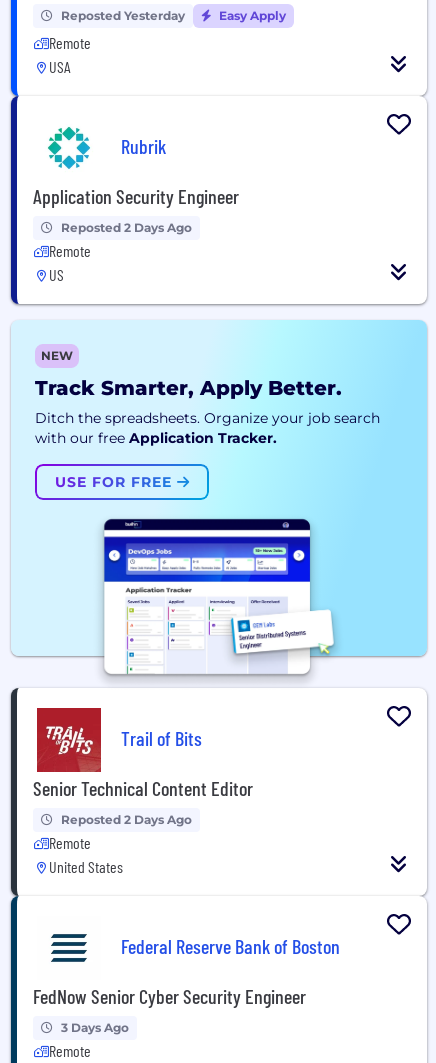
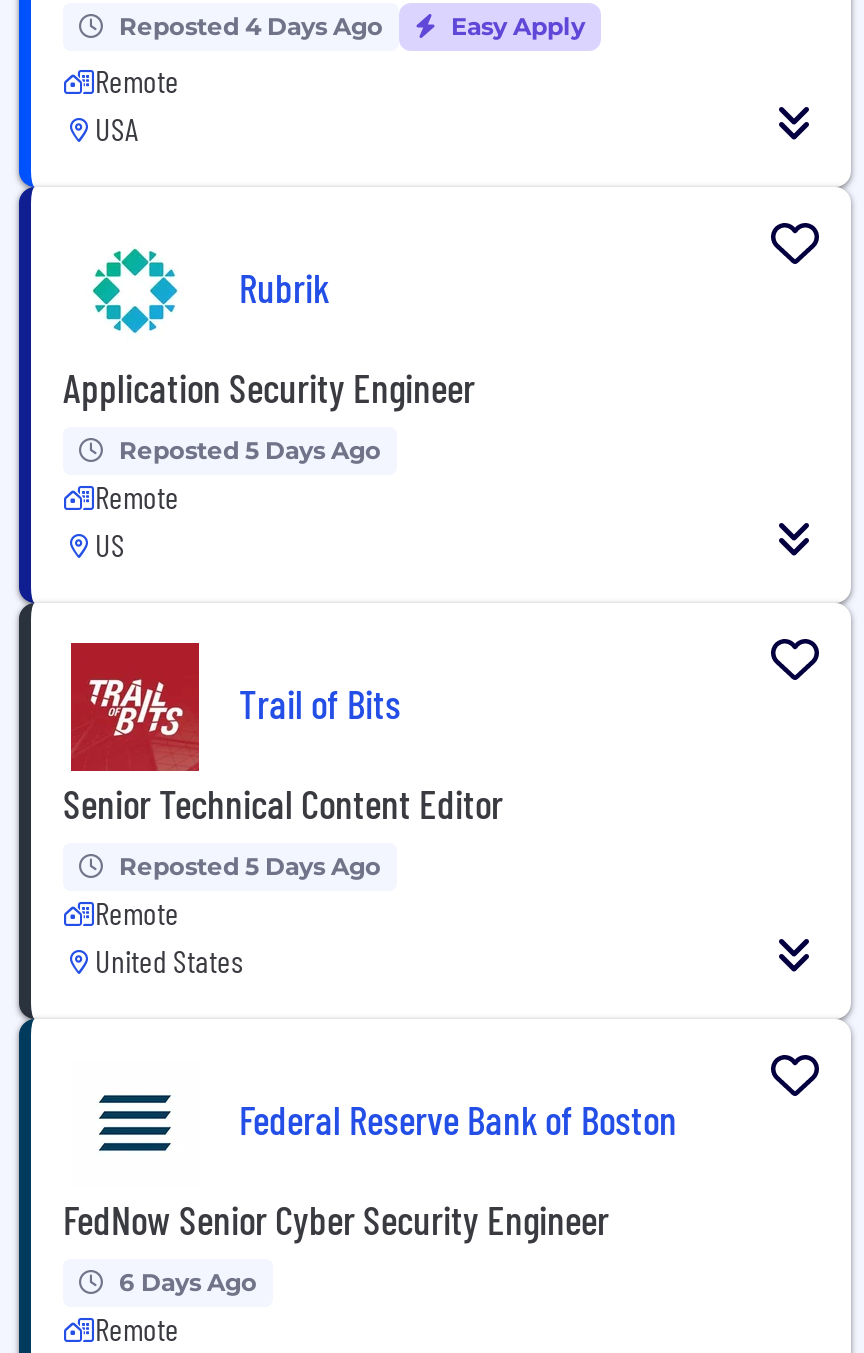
- Reposted Yesterday
+ Reposted 4 Days Ago

- Reposted 2 Days Ago
+ Reposted 5 Days Ago

- [image]
- NEW
- Track Smarter, Apply Better.
- Ditch the spreadsheets. Organize your job search
- with our free Application Tracker.
- USE FOR FREE

- Reposted 2 Days Ago
+ Reposted 5 Days Ago

- 3 Days Ago
+ 6 Days Ago
